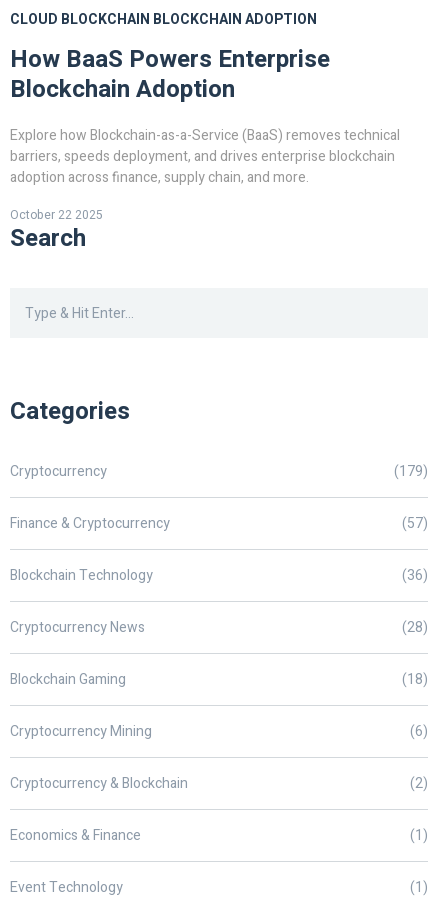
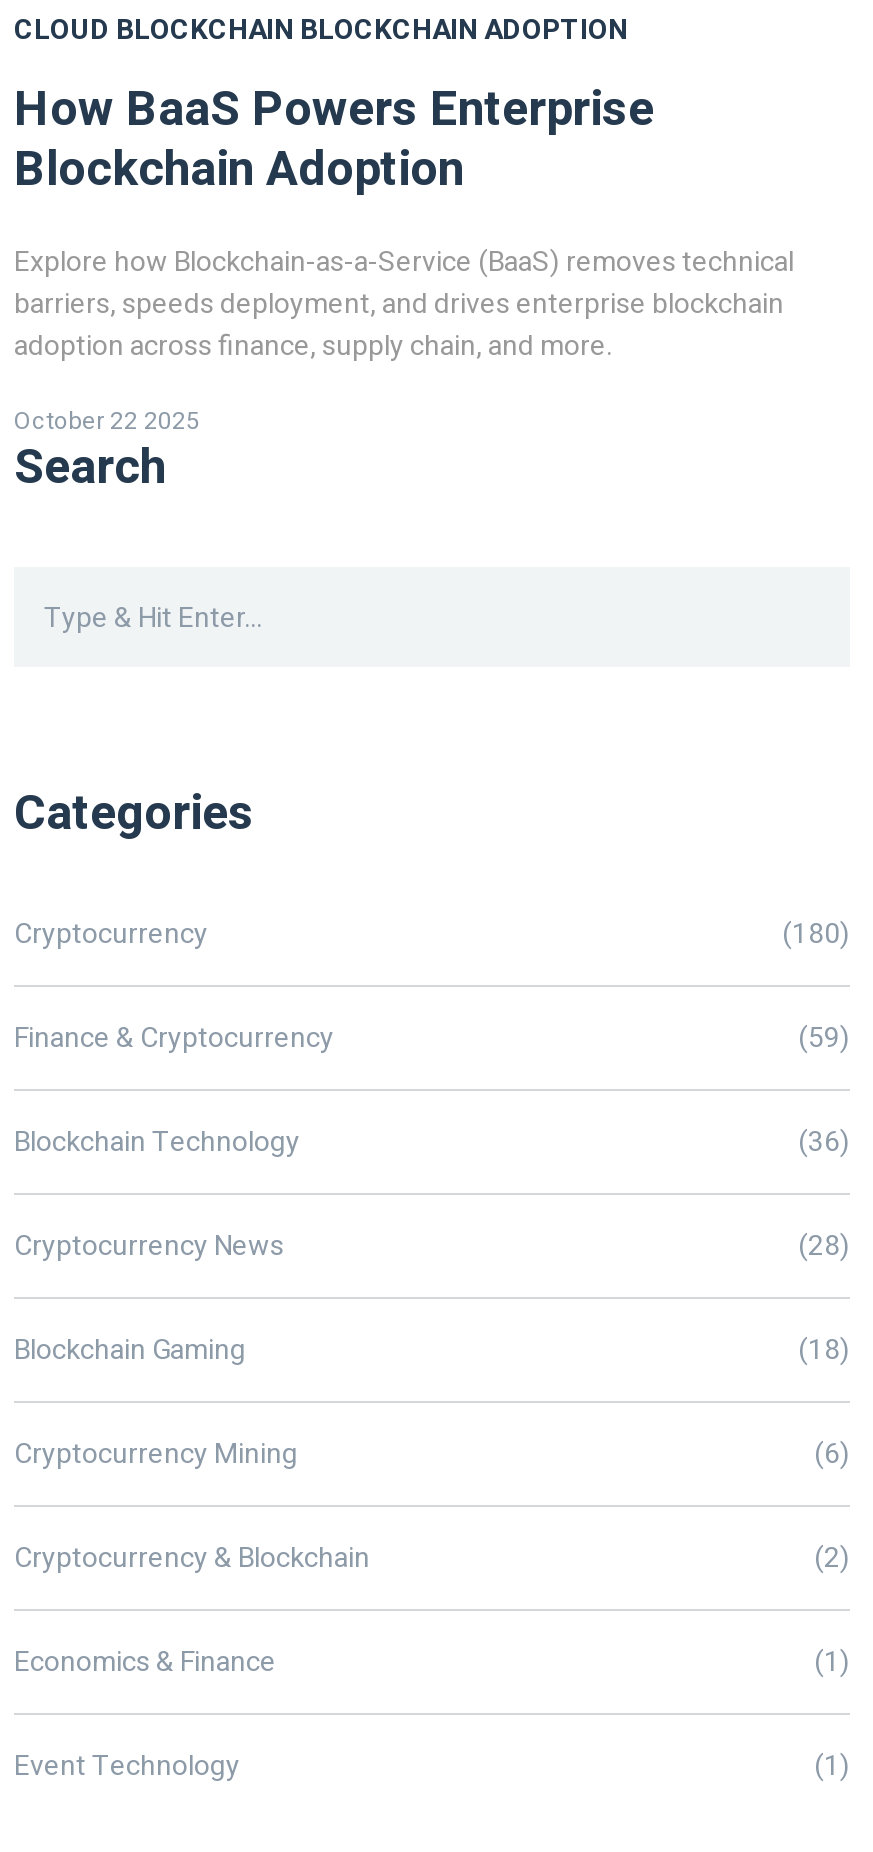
- (179)
+ (180)

- (57)
+ (59)
